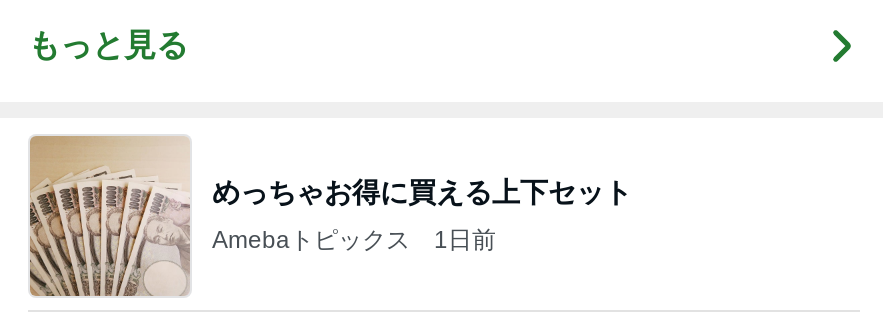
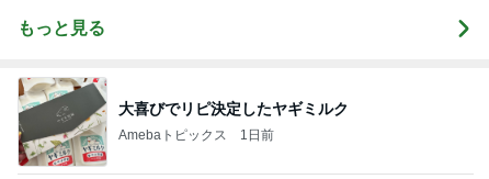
- [image]
- めっちゃお得に買える上下セット
+ [image]
+ 大喜びでリピ決定したヤギミルク
